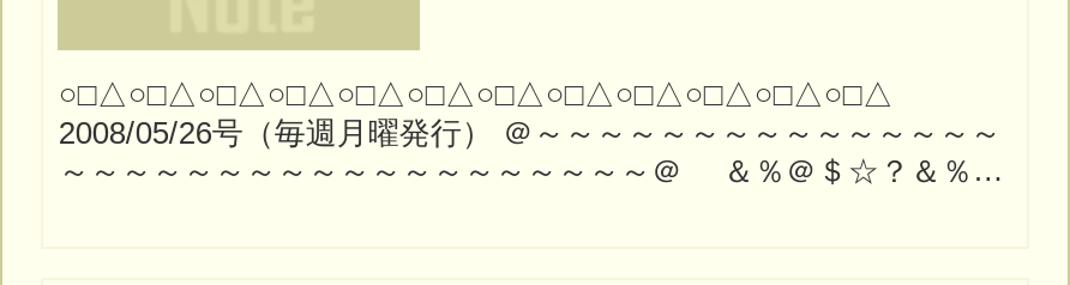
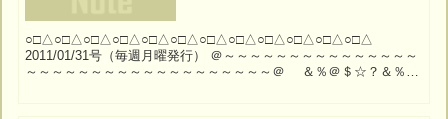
- 2008/05/26号（毎週月曜発行） ＠～～～～～～～～～～～～～～～
+ 2011/01/31号（毎週月曜発行） ＠～～～～～～～～～～～～～～～
